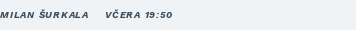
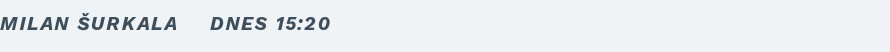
- MILAN ŠURKALA VČERA 19:50
+ MILAN ŠURKALA DNES 15:20
